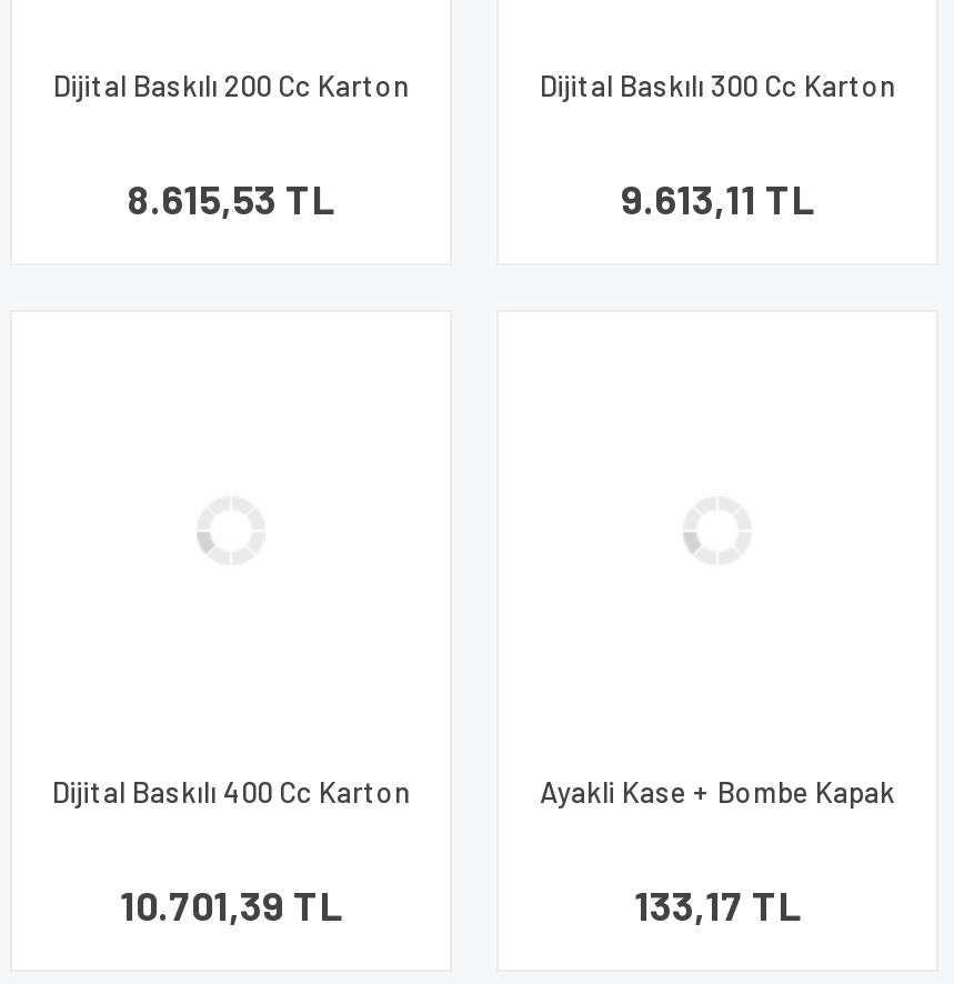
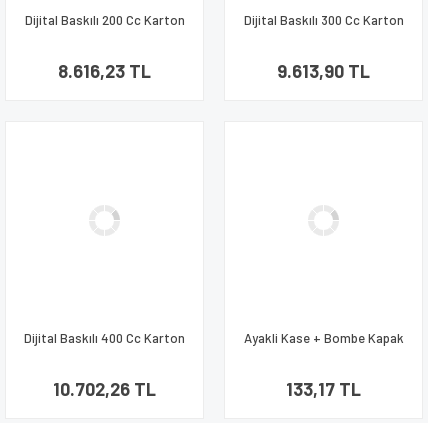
- 8.615,53 TL
+ 8.616,23 TL

- 9.613,11 TL
+ 9.613,90 TL

- 10.701,39 TL
+ 10.702,26 TL
